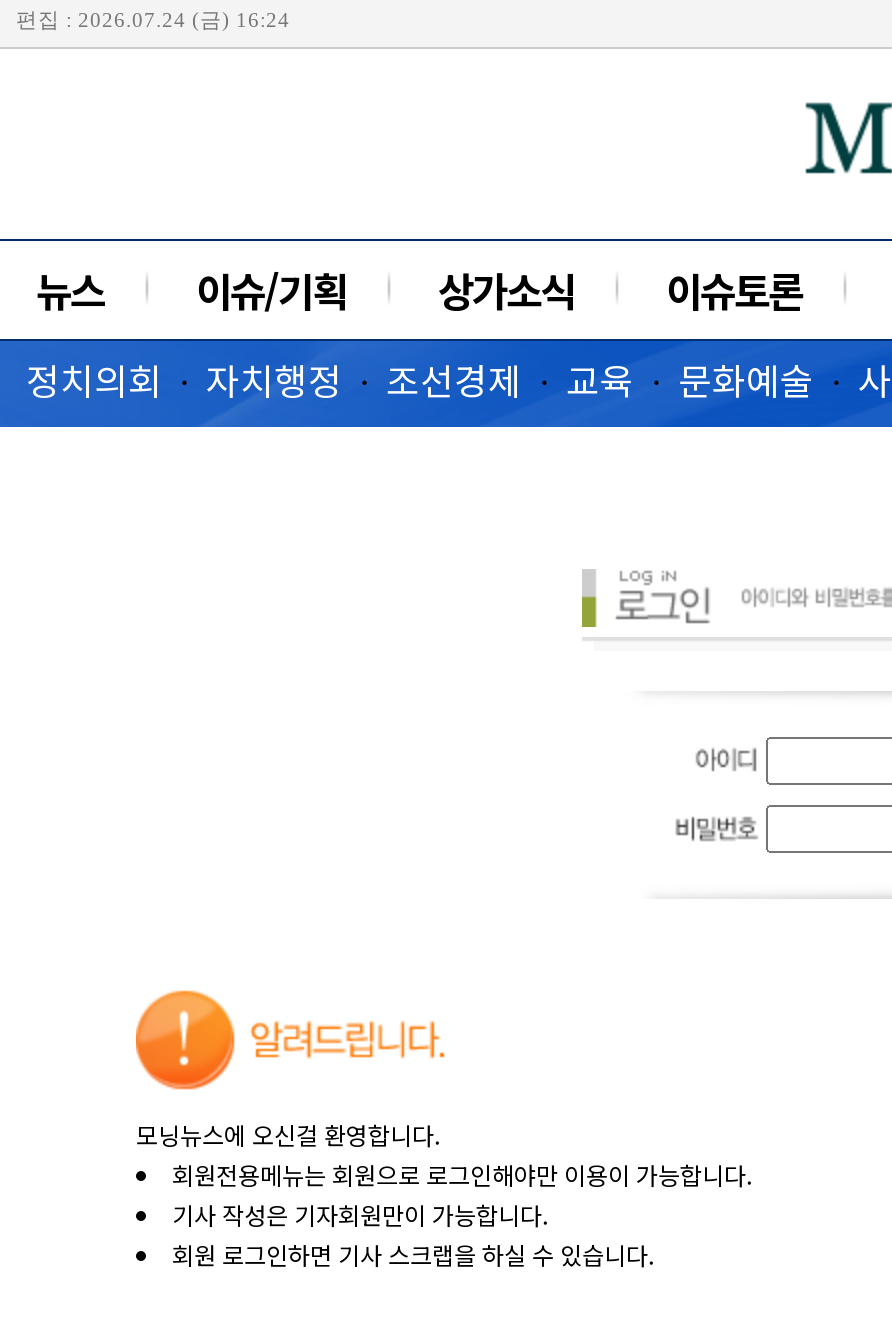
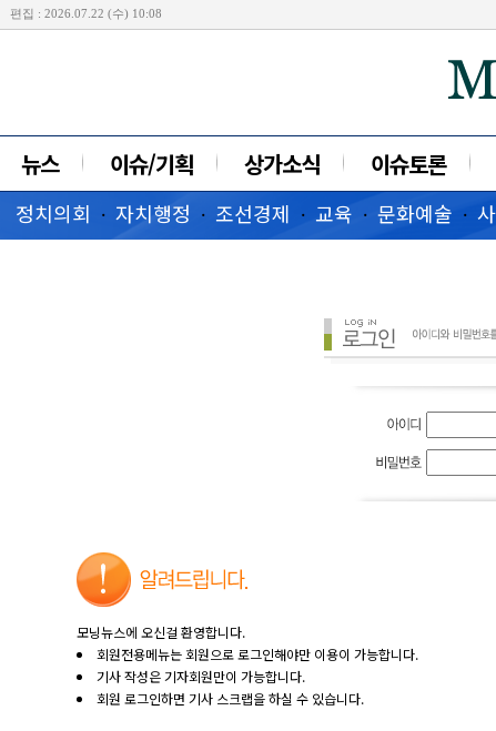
- 편집 : 2026.07.24 (금) 16:24
+ 편집 : 2026.07.22 (수) 10:08
